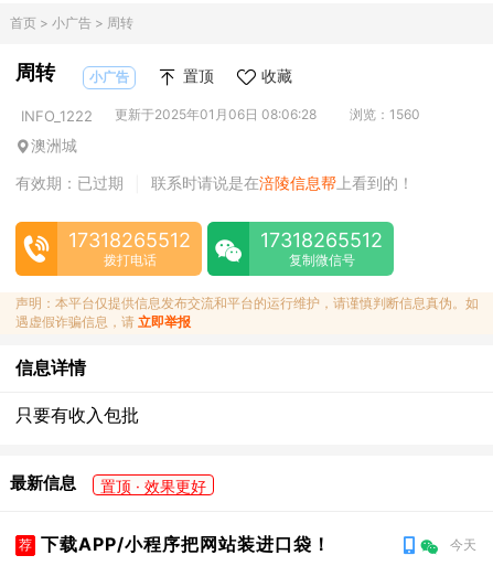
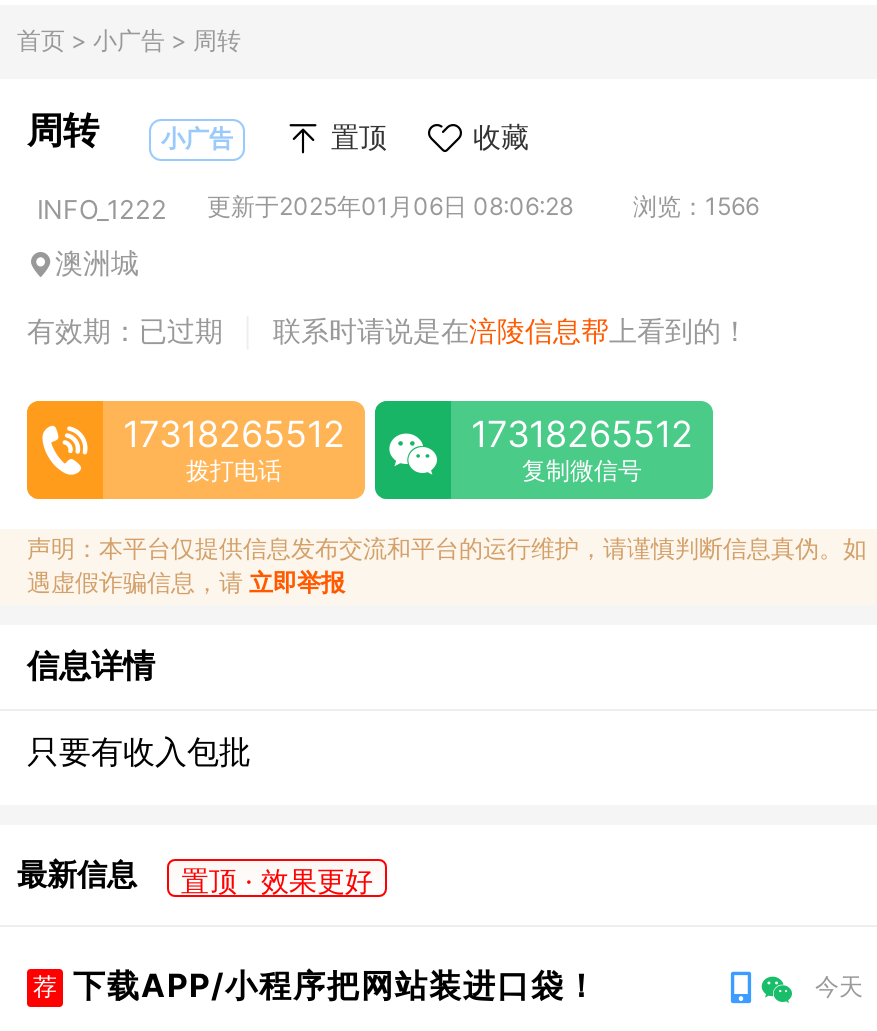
- INFO_1222 更新于2025年01月06日 08:06:28 浏览：1560
+ INFO_1222 更新于2025年01月06日 08:06:28 浏览：1566
